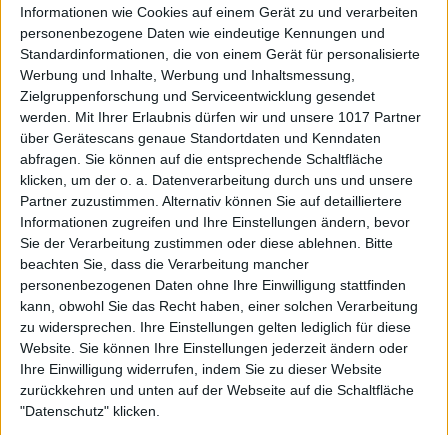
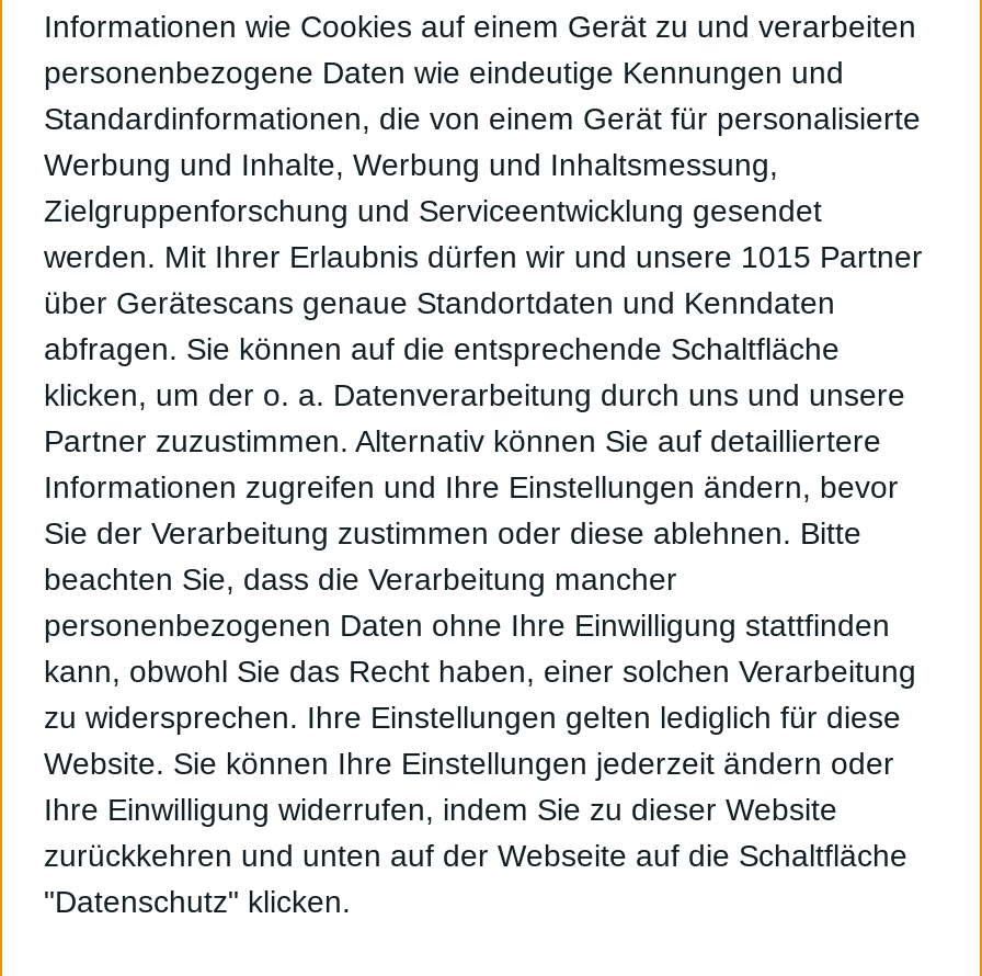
- werden. Mit Ihrer Erlaubnis dürfen wir und unsere 1017 Partner
+ werden. Mit Ihrer Erlaubnis dürfen wir und unsere 1015 Partner
